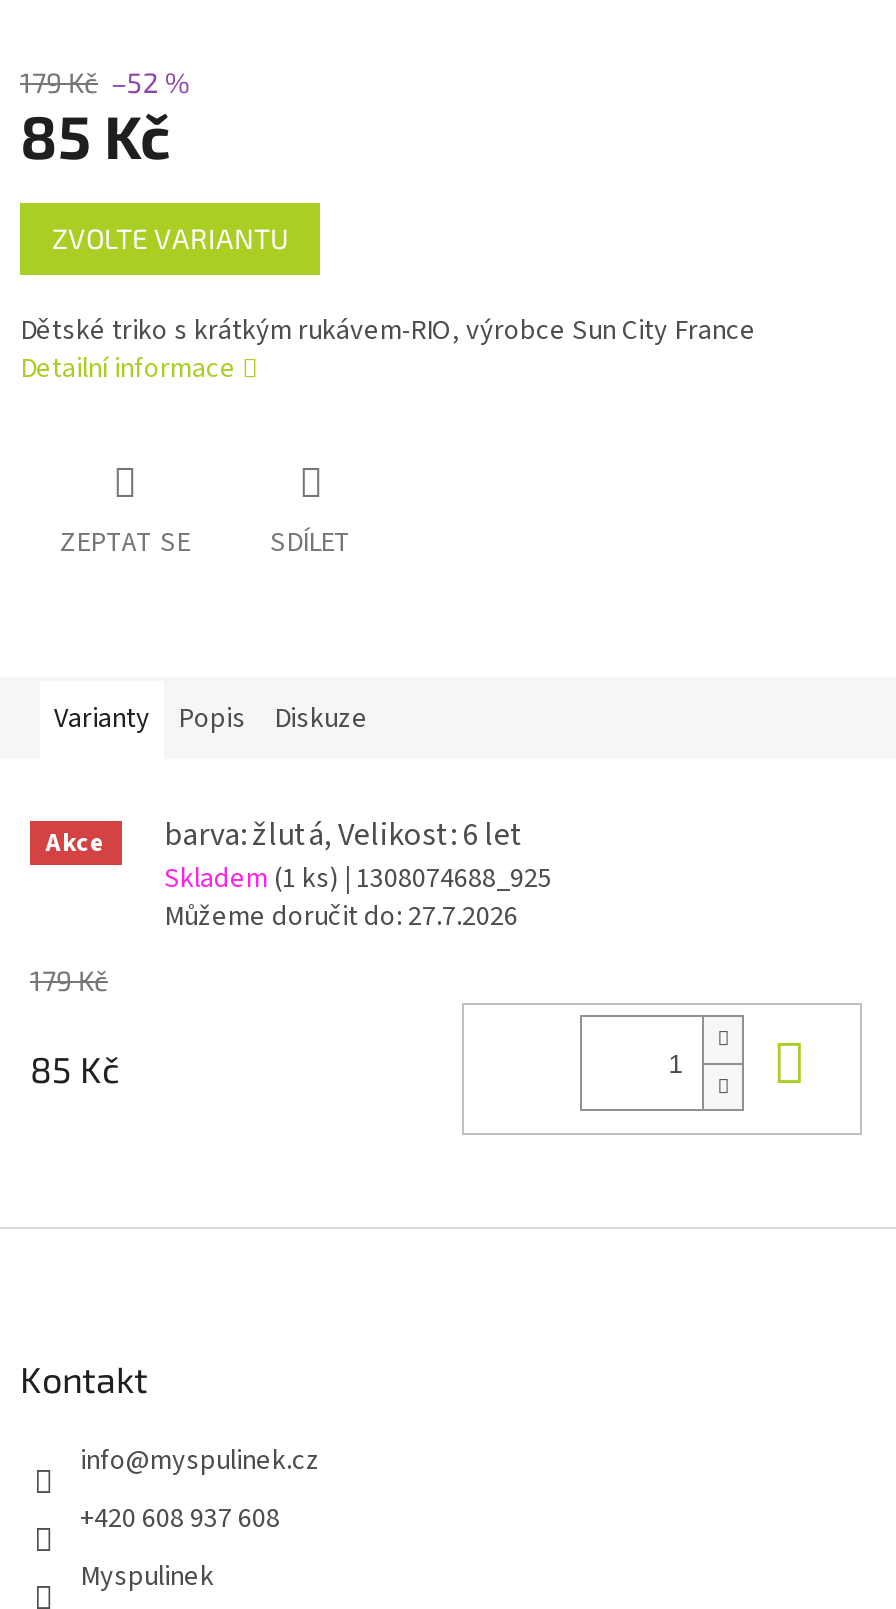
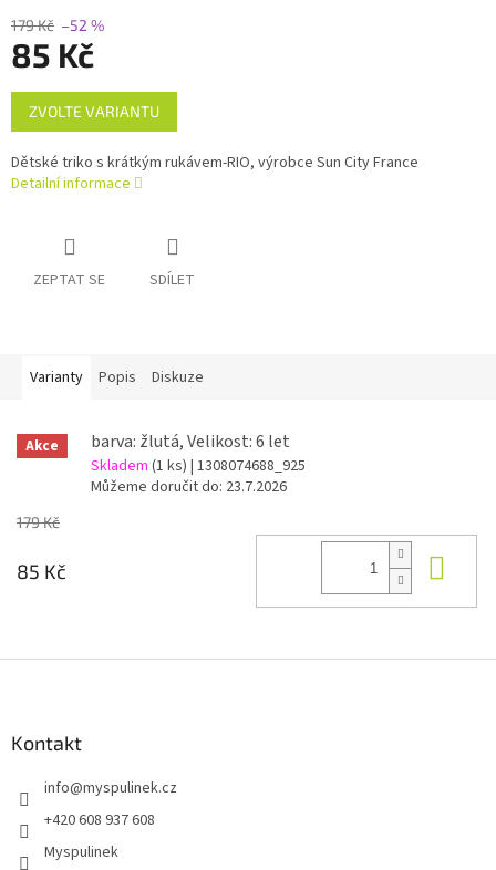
- Můžeme doručit do: 27.7.2026
+ Můžeme doručit do: 23.7.2026
